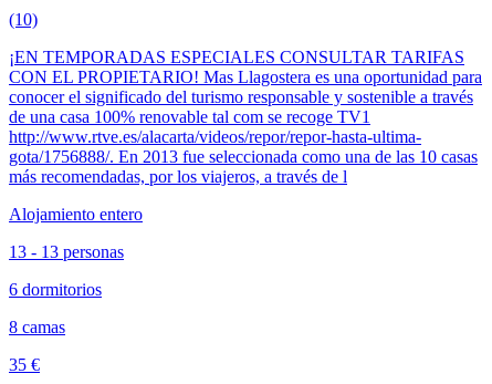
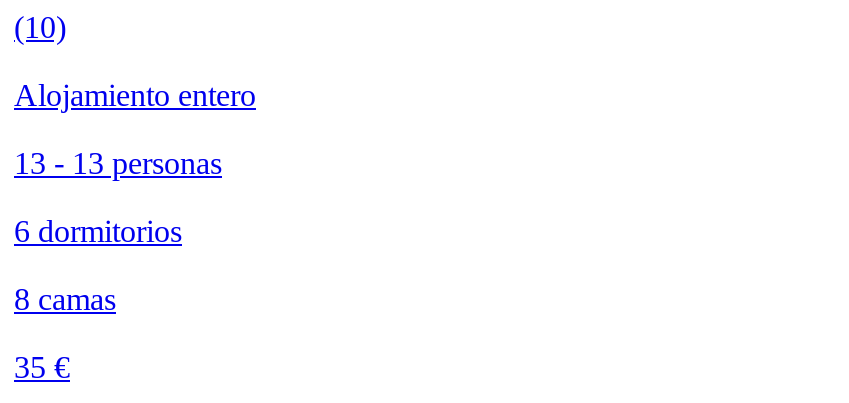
- ¡EN TEMPORADAS ESPECIALES CONSULTAR TARIFAS
- CON EL PROPIETARIO! Mas Llagostera es una oportunidad para
- conocer el significado del turismo responsable y sostenible a través
- de una casa 100% renovable tal com se recoge TV1
- http://www.rtve.es/alacarta/videos/repor/repor-hasta-ultima-
- gota/1756888/. En 2013 fue seleccionada como una de las 10 casas
- más recomendadas, por los viajeros, a través de l
